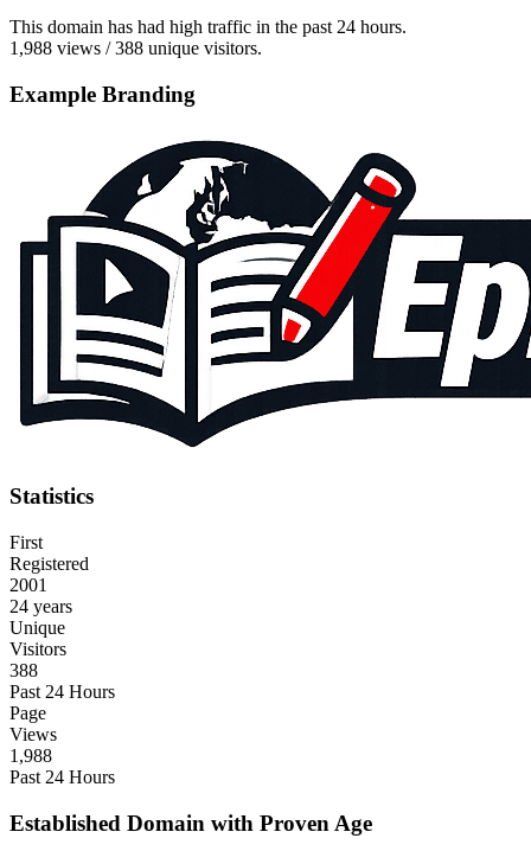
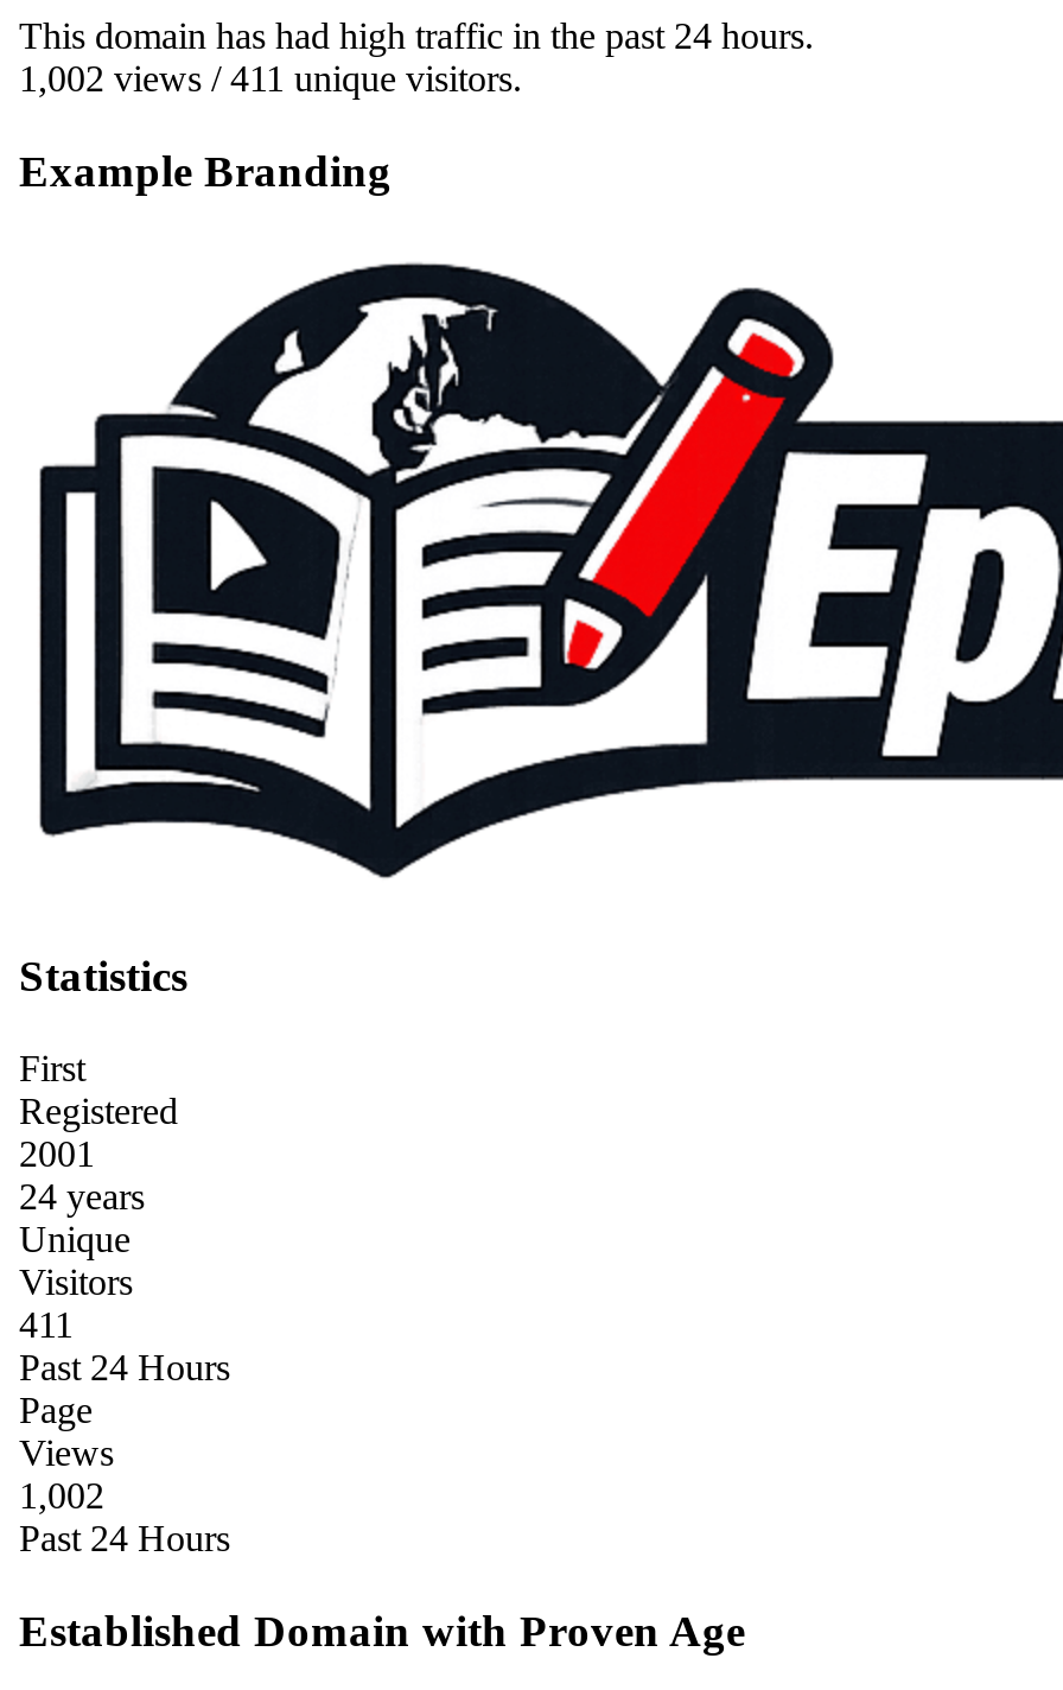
- 1,988 views / 388 unique visitors.
+ 1,002 views / 411 unique visitors.

- 388
+ 411

- 1,988
+ 1,002
